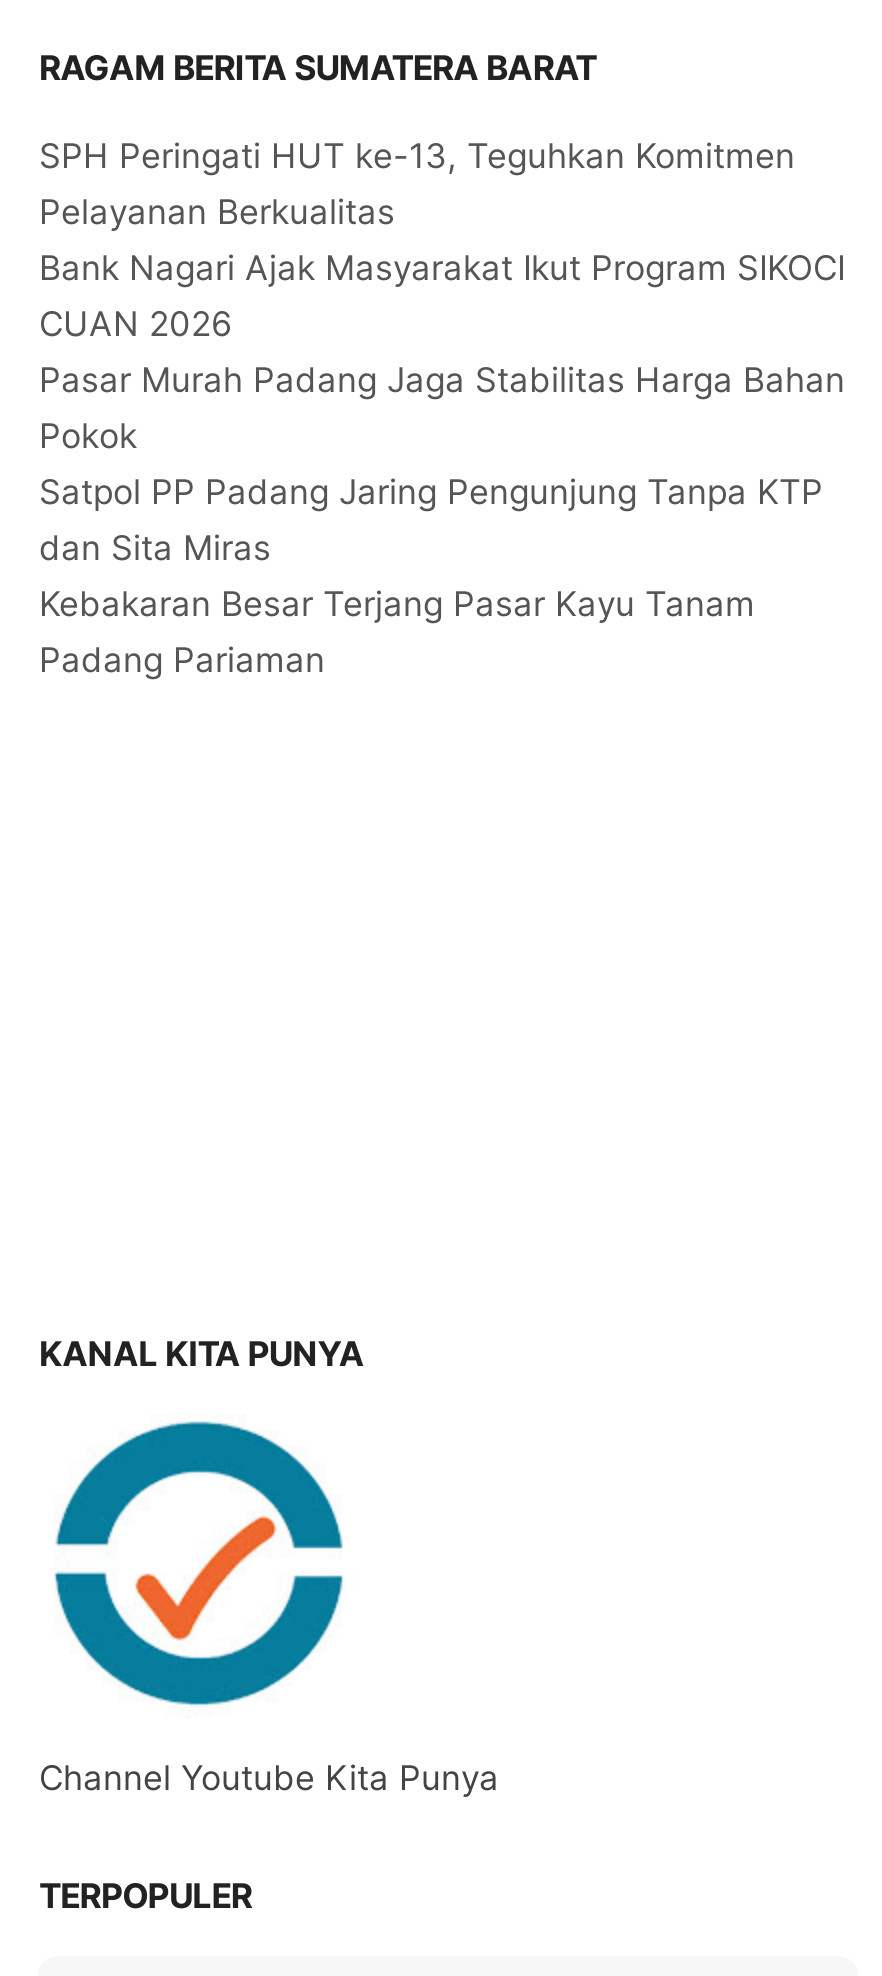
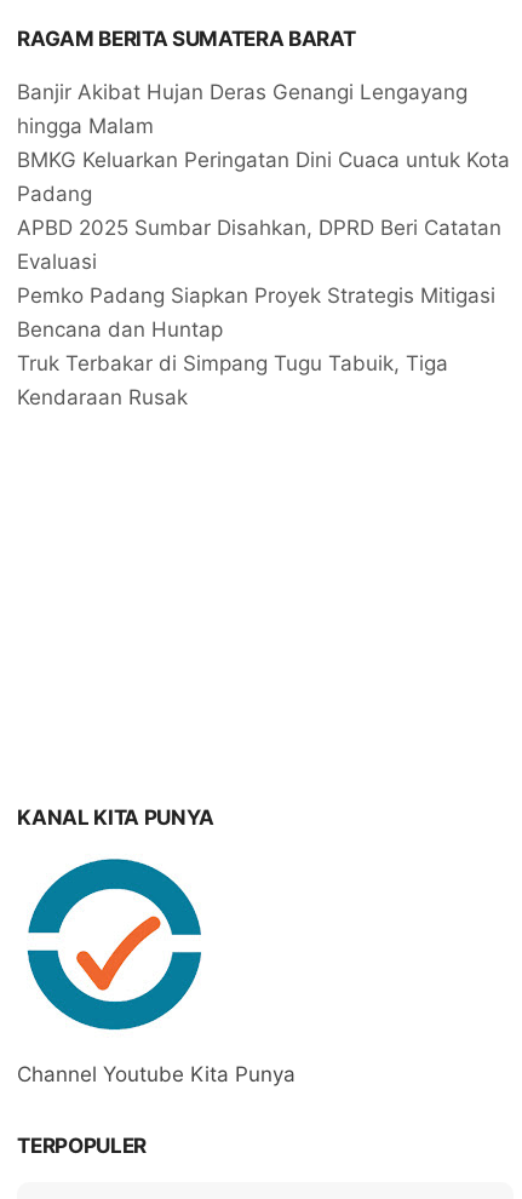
- SPH Peringati HUT ke-13, Teguhkan Komitmen
- Pelayanan Berkualitas
- Bank Nagari Ajak Masyarakat Ikut Program SIKOCI
- CUAN 2026
- Pasar Murah Padang Jaga Stabilitas Harga Bahan
- Pokok
- Satpol PP Padang Jaring Pengunjung Tanpa KTP
- dan Sita Miras
- Kebakaran Besar Terjang Pasar Kayu Tanam
- Padang Pariaman
+ Banjir Akibat Hujan Deras Genangi Lengayang
+ hingga Malam
+ BMKG Keluarkan Peringatan Dini Cuaca untuk Kota
+ Padang
+ APBD 2025 Sumbar Disahkan, DPRD Beri Catatan
+ Evaluasi
+ Pemko Padang Siapkan Proyek Strategis Mitigasi
+ Bencana dan Huntap
+ Truk Terbakar di Simpang Tugu Tabuik, Tiga
+ Kendaraan Rusak
